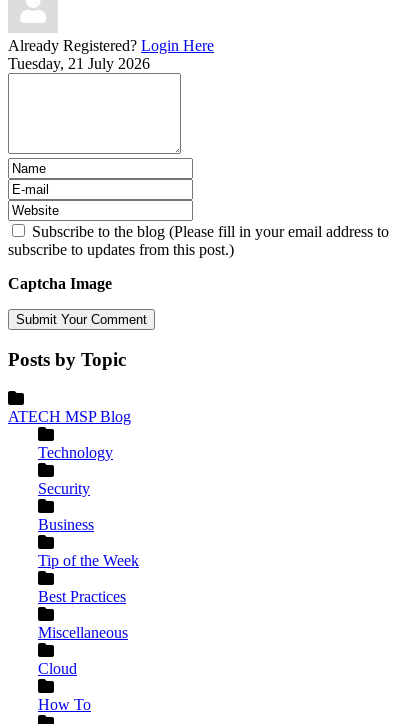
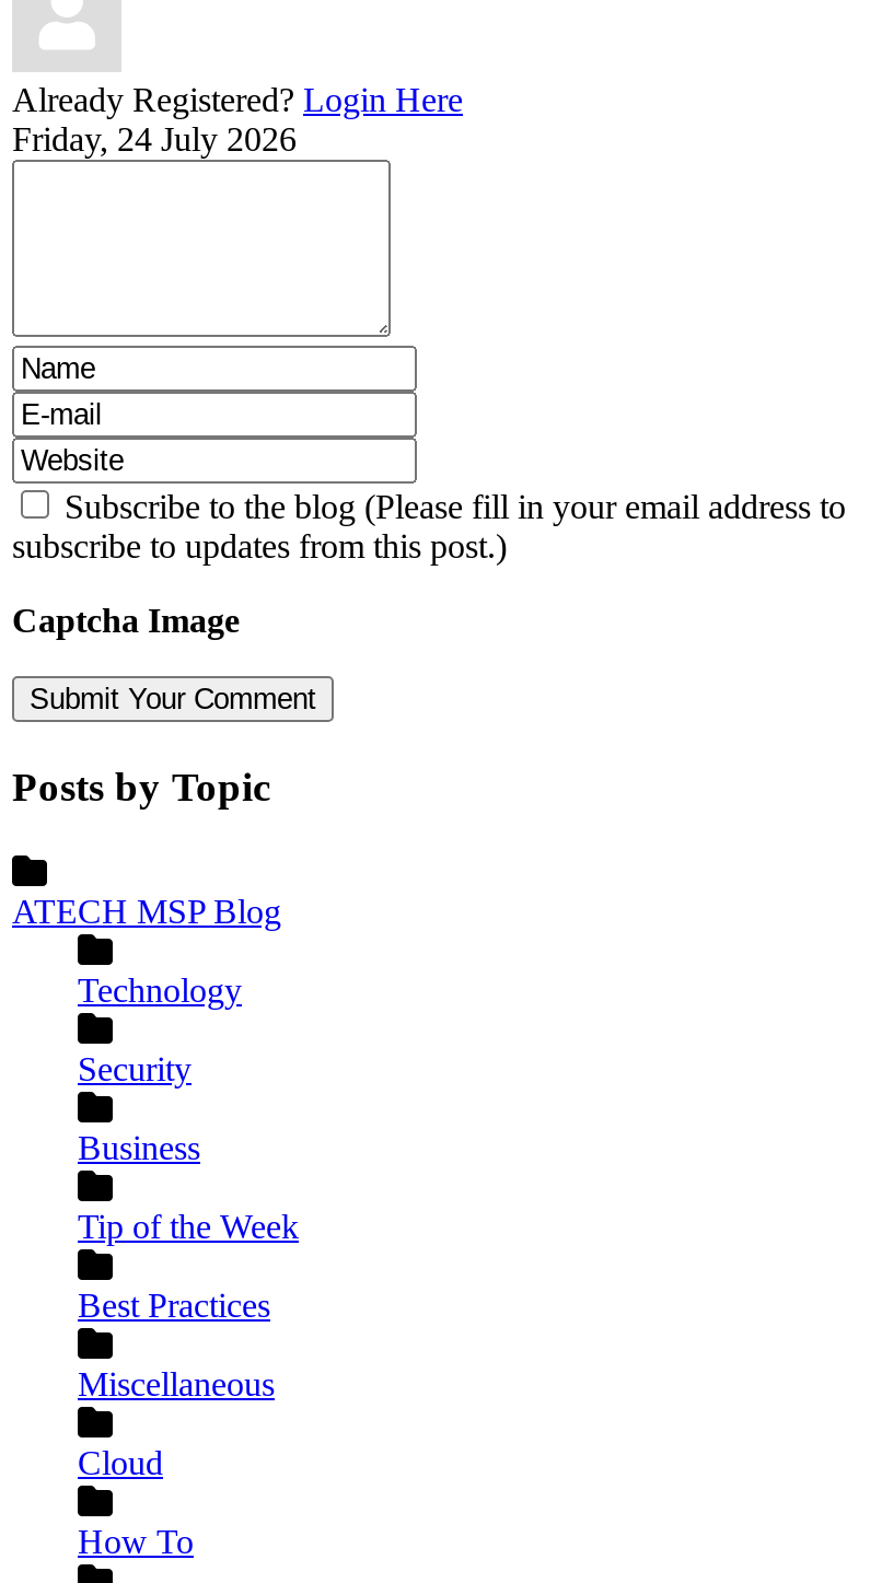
- Tuesday, 21 July 2026
+ Friday, 24 July 2026
